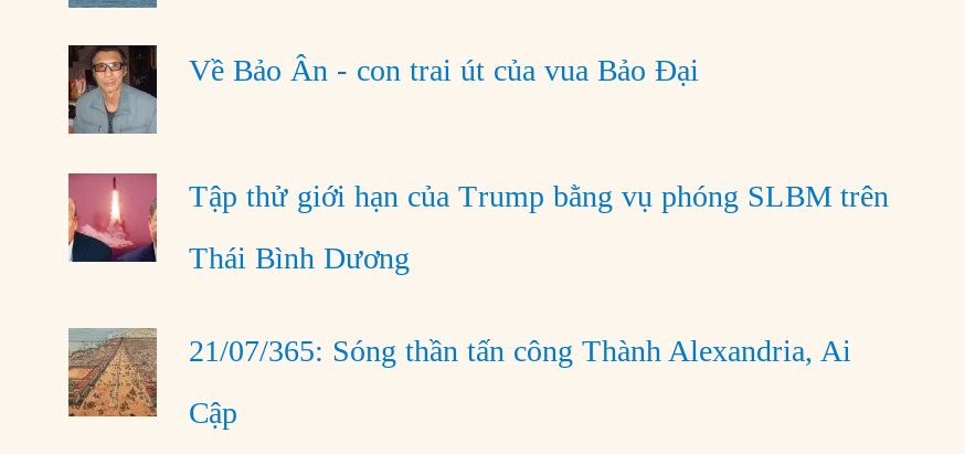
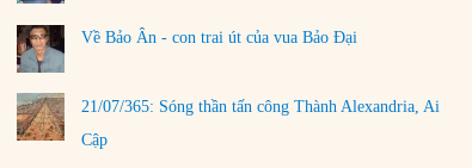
- [image]
- Tập thử giới hạn của Trump bằng vụ phóng SLBM trên
- Thái Bình Dương
